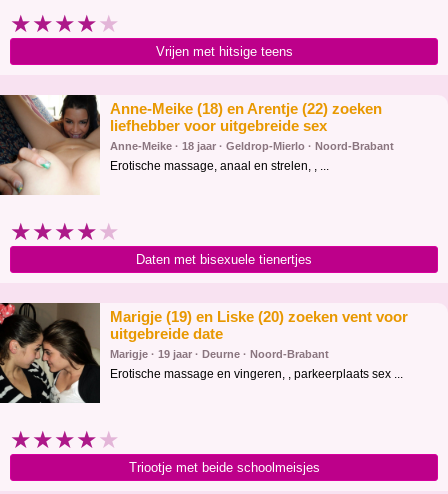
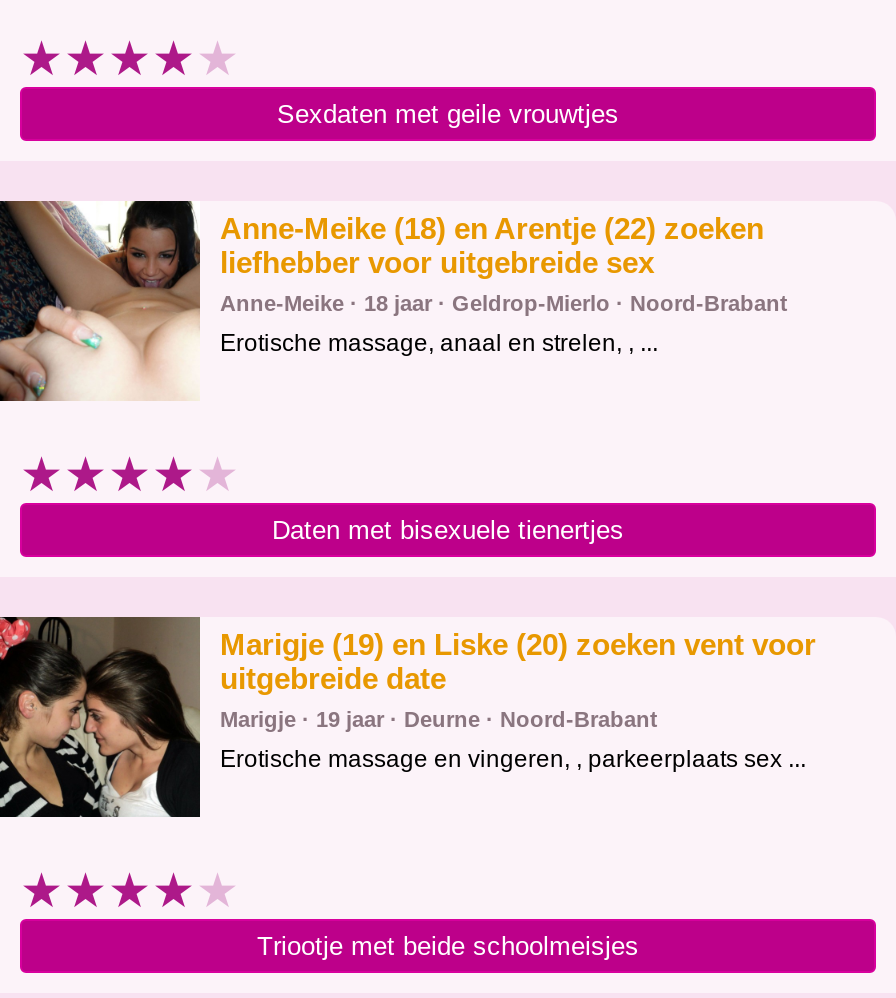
- Vrijen met hitsige teens
+ Sexdaten met geile vrouwtjes
